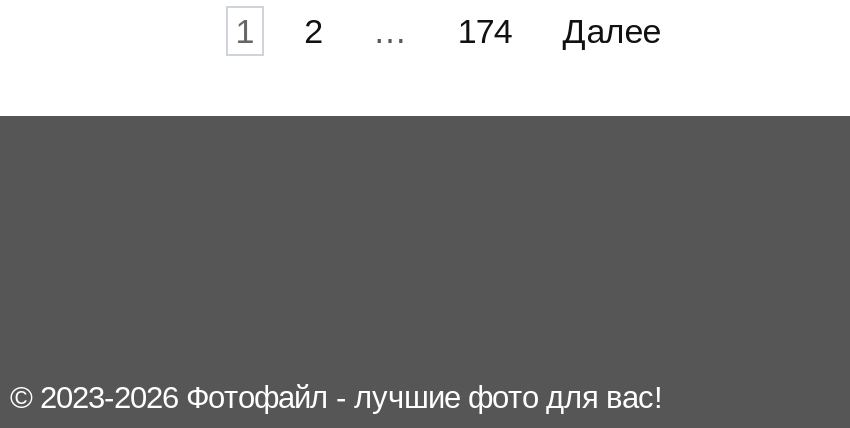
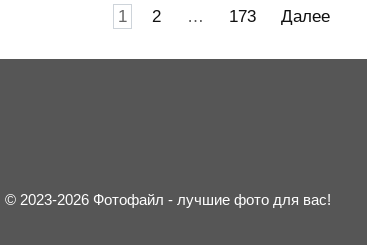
- 174
+ 173
